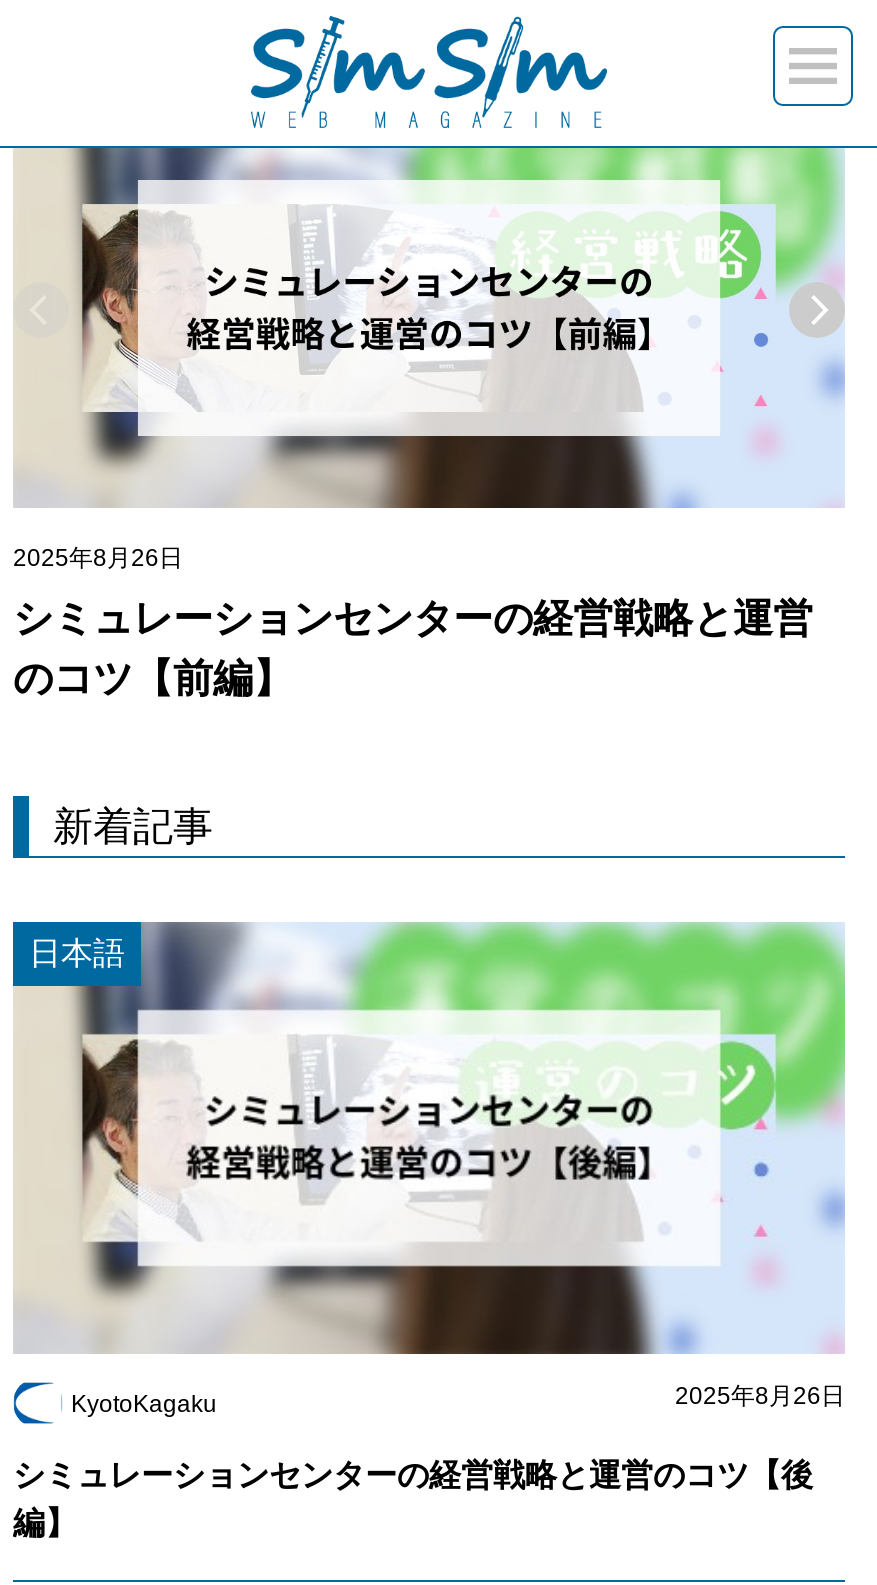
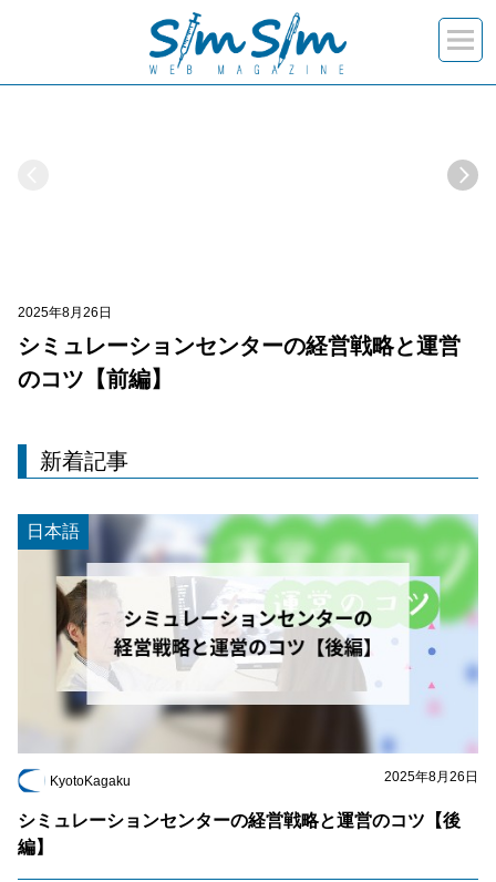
- [image]
